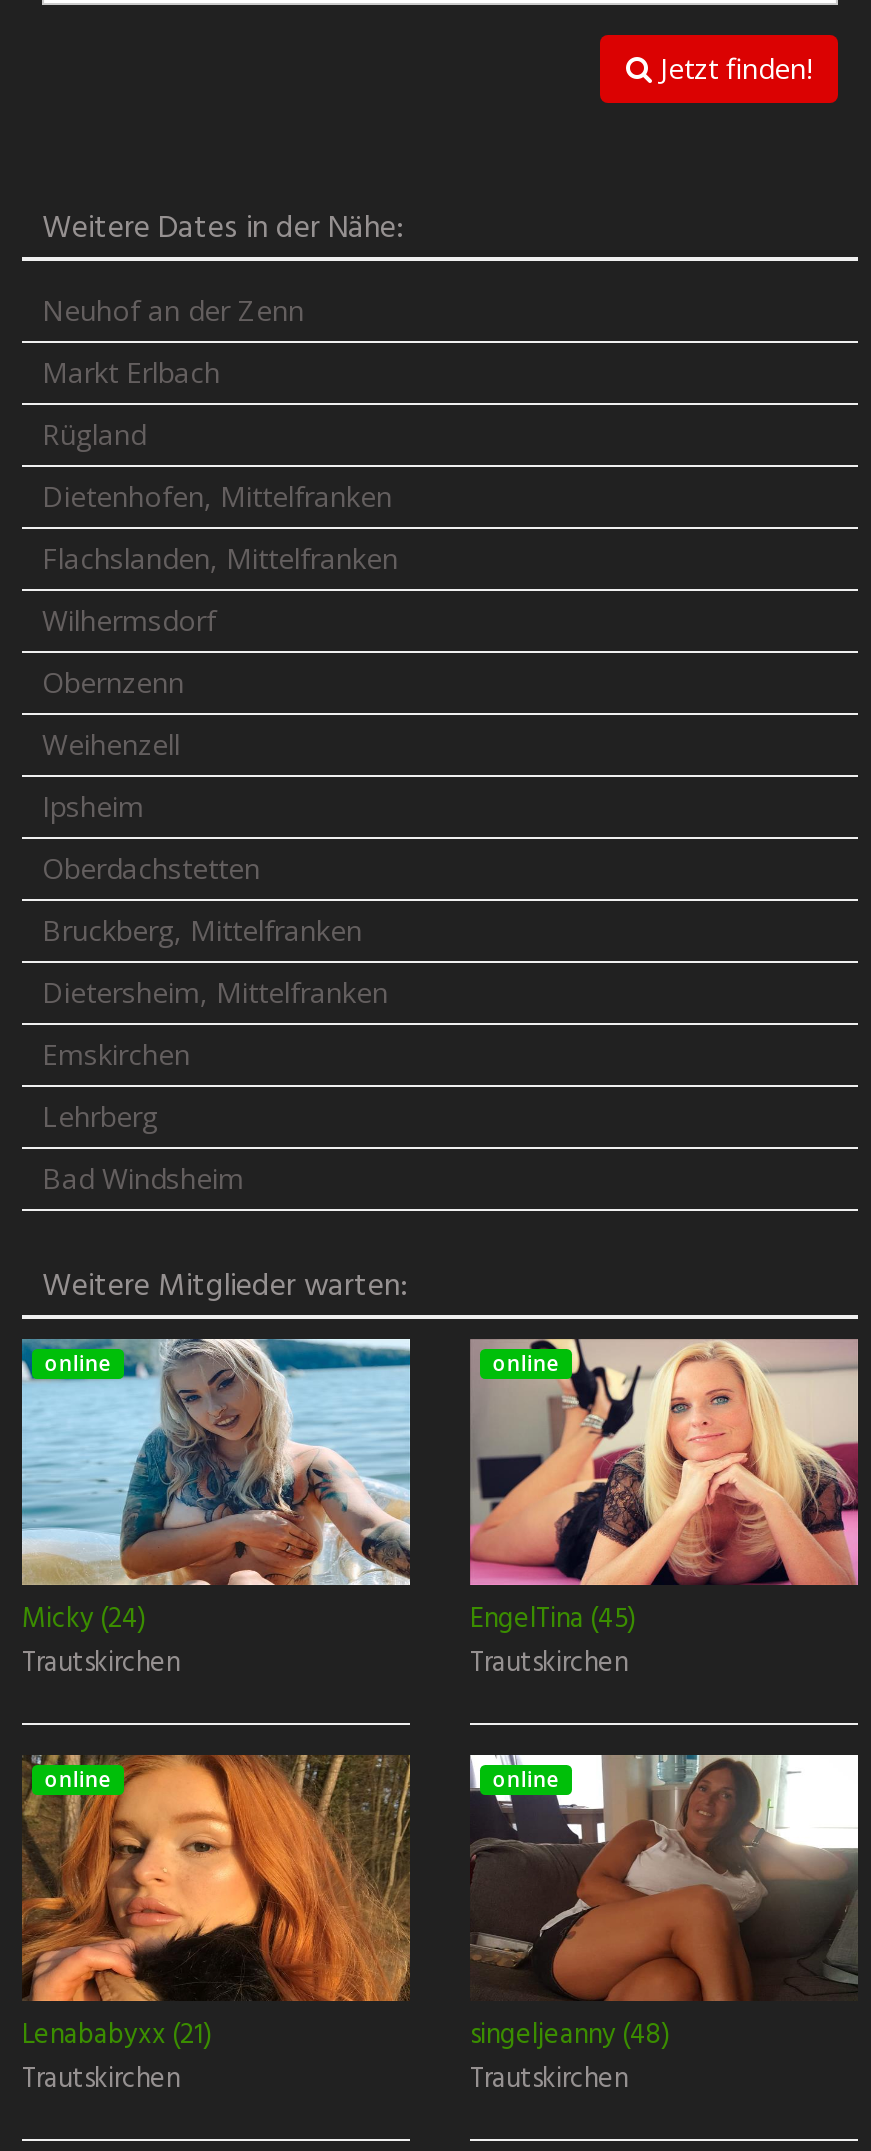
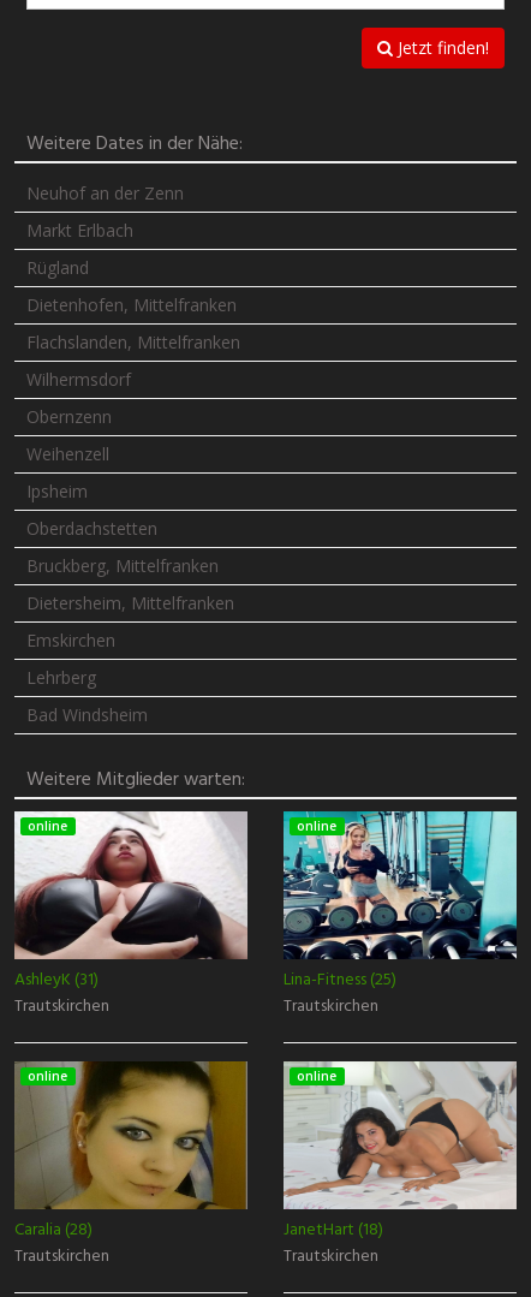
- [image]
- Micky (24)
+ [image]
+ AshleyK (31)

- [image]
- EngelTina (45)
+ [image]
+ Lina-Fitness (25)

- [image]
- Lenababyxx (21)
+ [image]
+ Caralia (28)

- [image]
- singeljeanny (48)
+ [image]
+ JanetHart (18)
